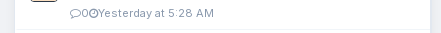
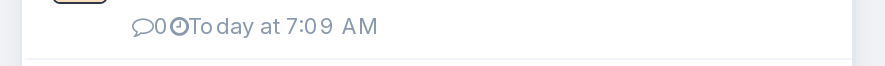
- Yesterday at 5:28 AM
+ Today at 7:09 AM
